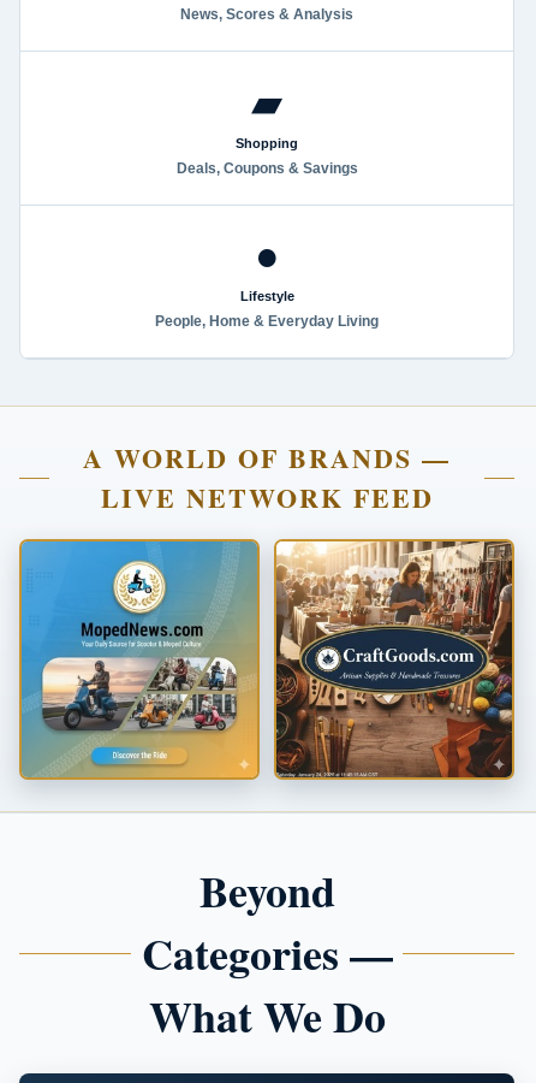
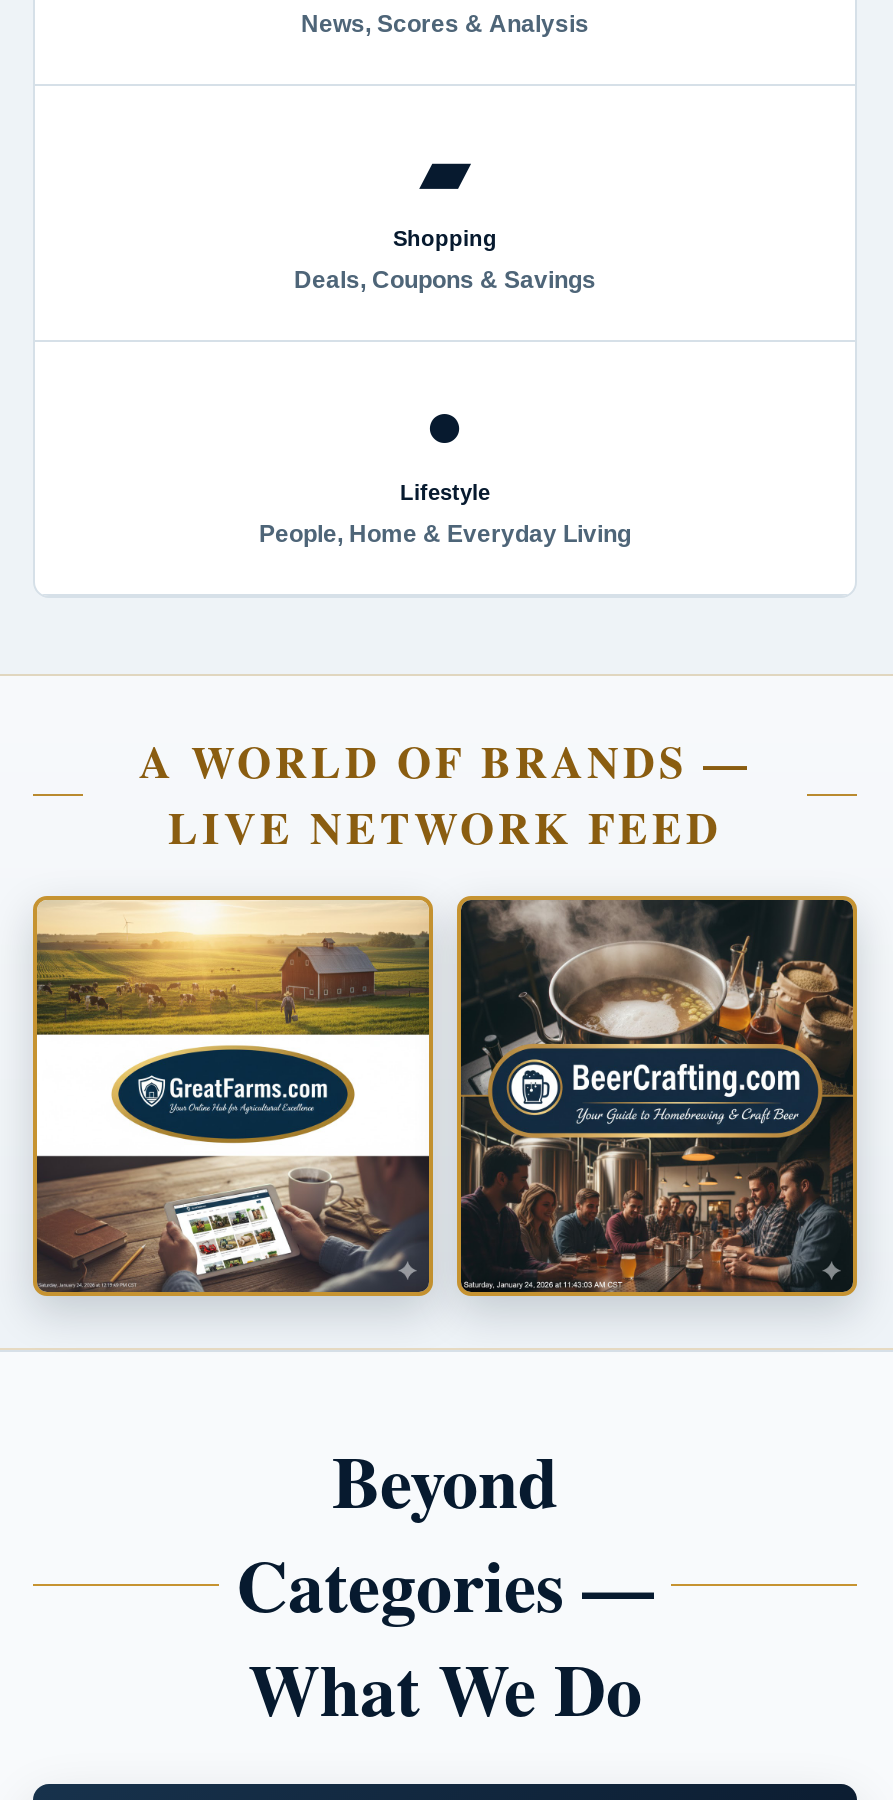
- [image]
+ [image]

- [image]
+ [image]
